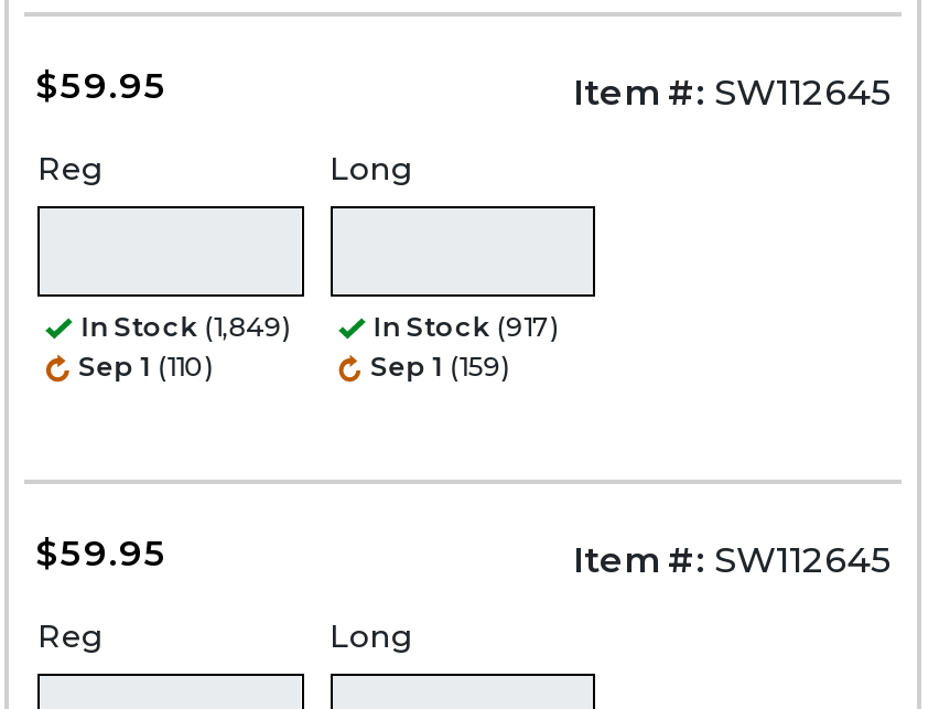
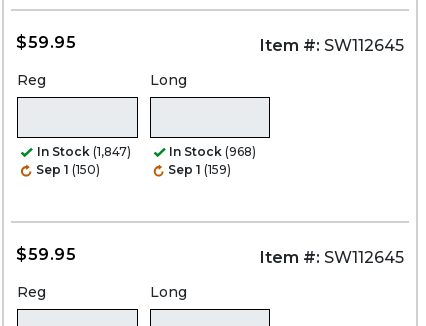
- In Stock (1,849)
+ In Stock (1,847)

- In Stock (917)
+ In Stock (968)

- Sep 1 (110)
+ Sep 1 (150)
